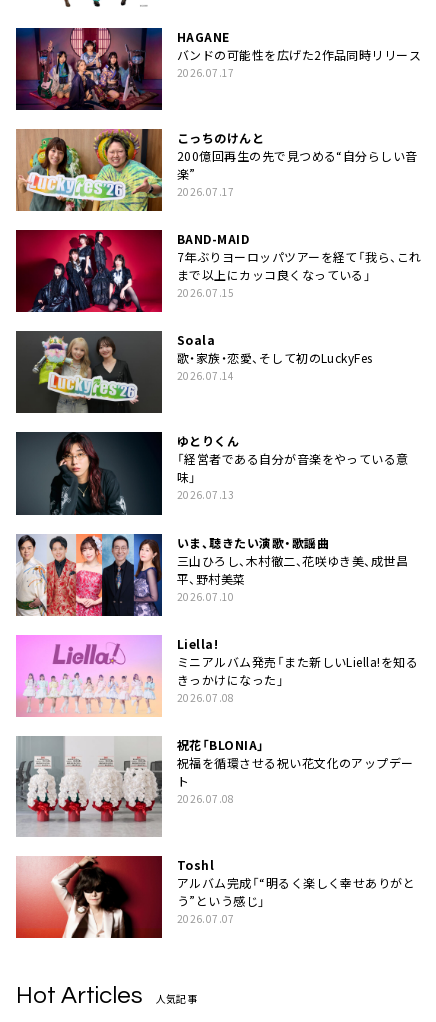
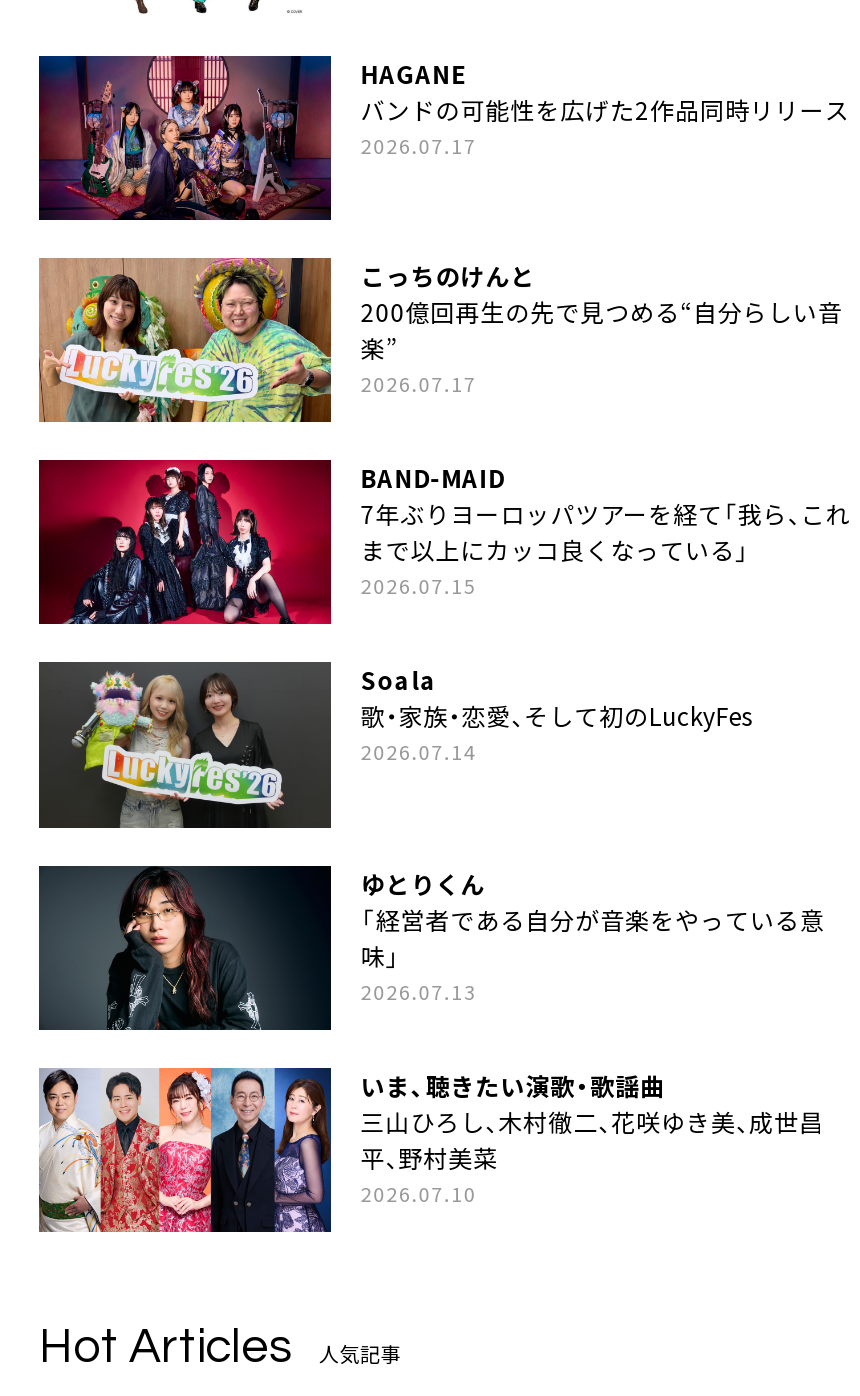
- [image]
- Liella!
- ミニアルバム発売「また新しいLiella!を知る
- きっかけになった」
- 2026.07.08
- 祝花「BLONIA」
- 祝福を循環させる祝い花文化のアップデー
- ト
- 2026.07.08

- [image]
- Toshl
- アルバム完成「“明るく楽しく幸せありがと
- う”という感じ」
- 2026.07.07

- [image]
